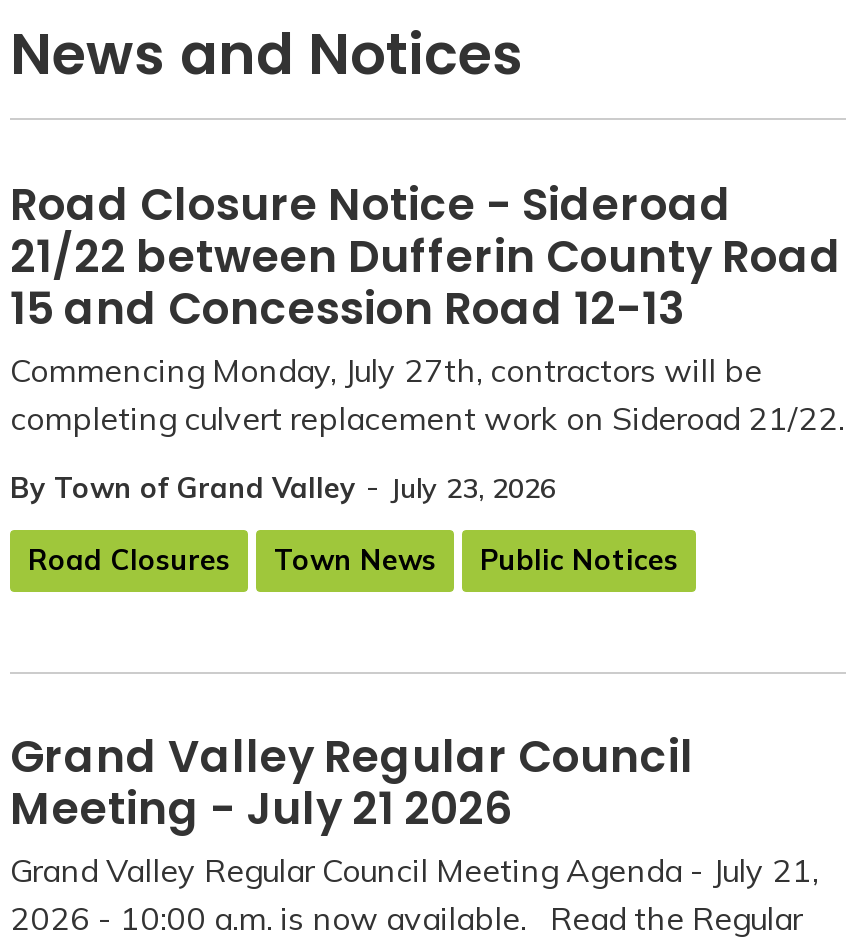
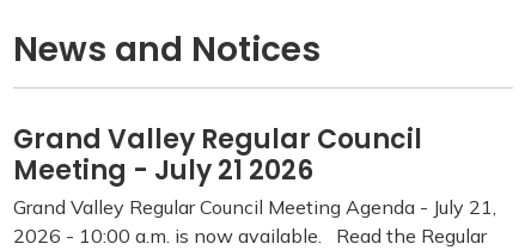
- Road Closure Notice - Sideroad
- 21/22 between Dufferin County Road
- 15 and Concession Road 12-13
- Commencing Monday, July 27th, contractors will be
- completing culvert replacement work on Sideroad 21/22.
- By Town of Grand Valley - July 23, 2026
- Road Closures
- Town News
- Public Notices
